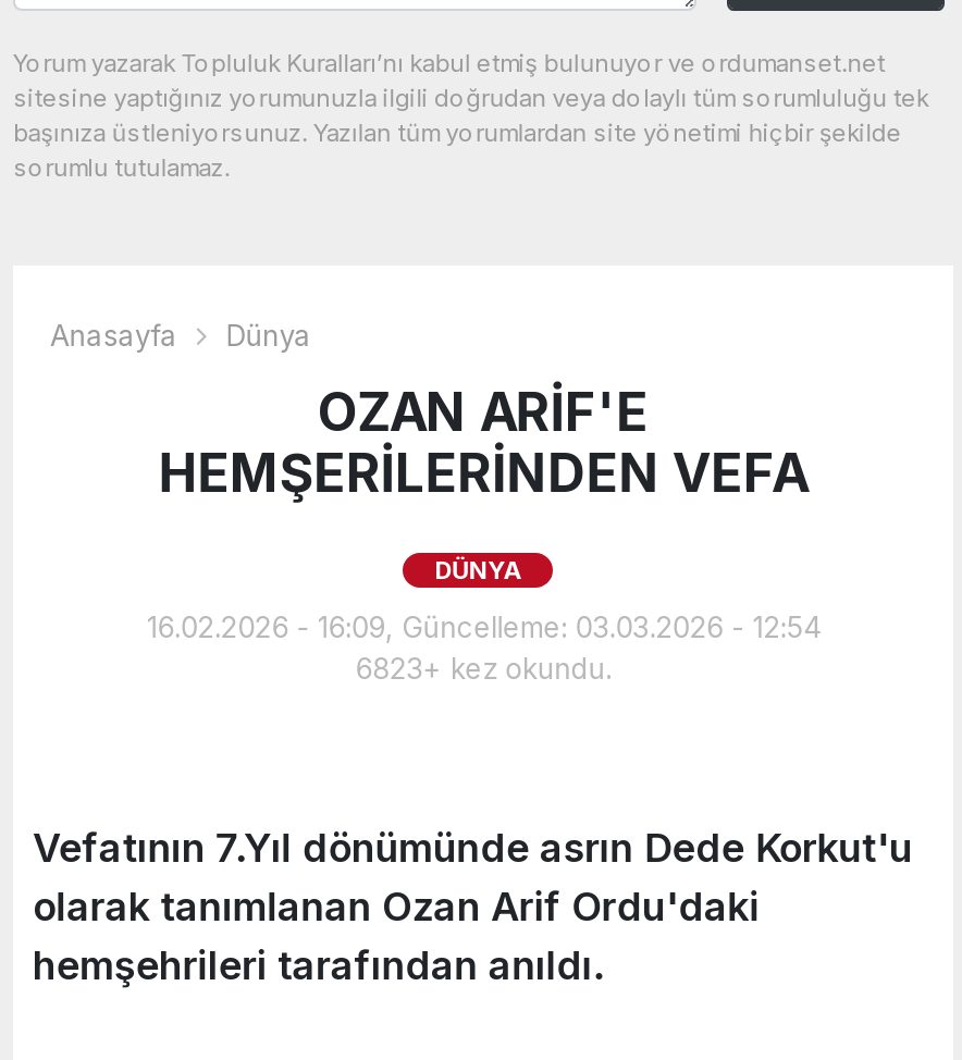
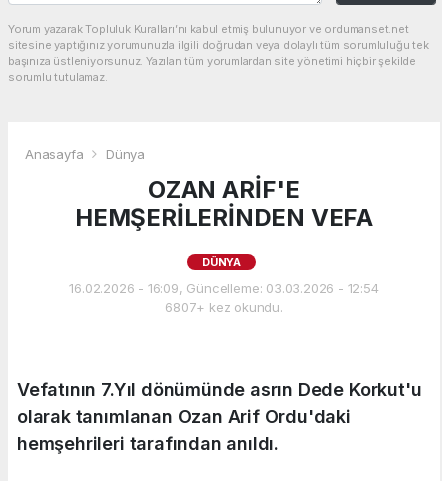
- 6823+ kez okundu.
+ 6807+ kez okundu.
